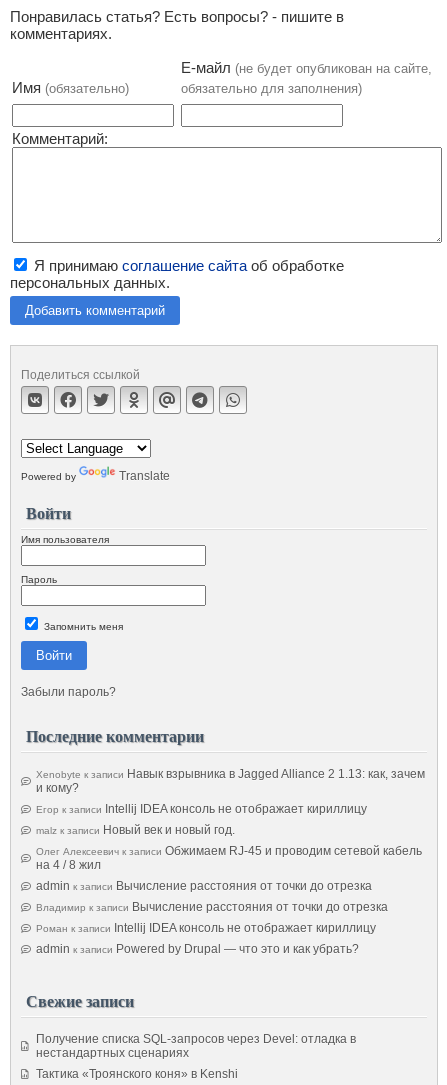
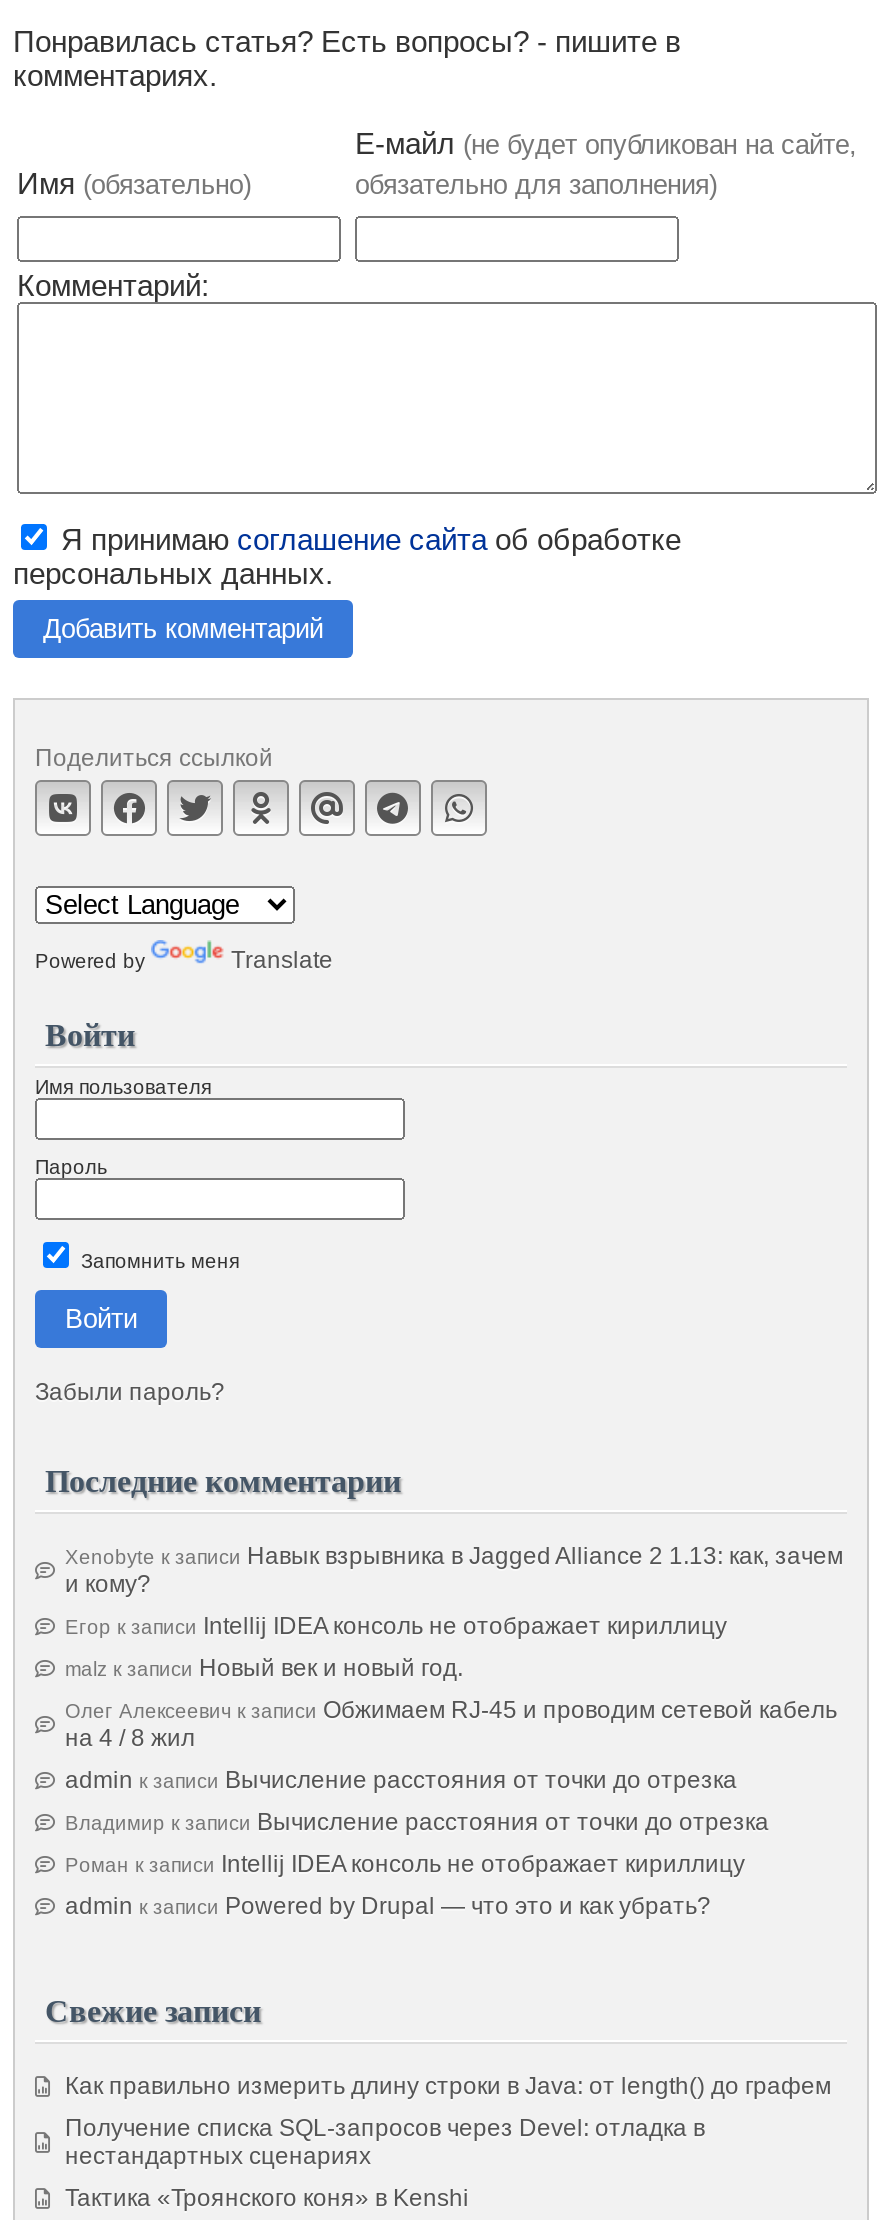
+ Как правильно измерить длину строки в Java: от length() до графем
